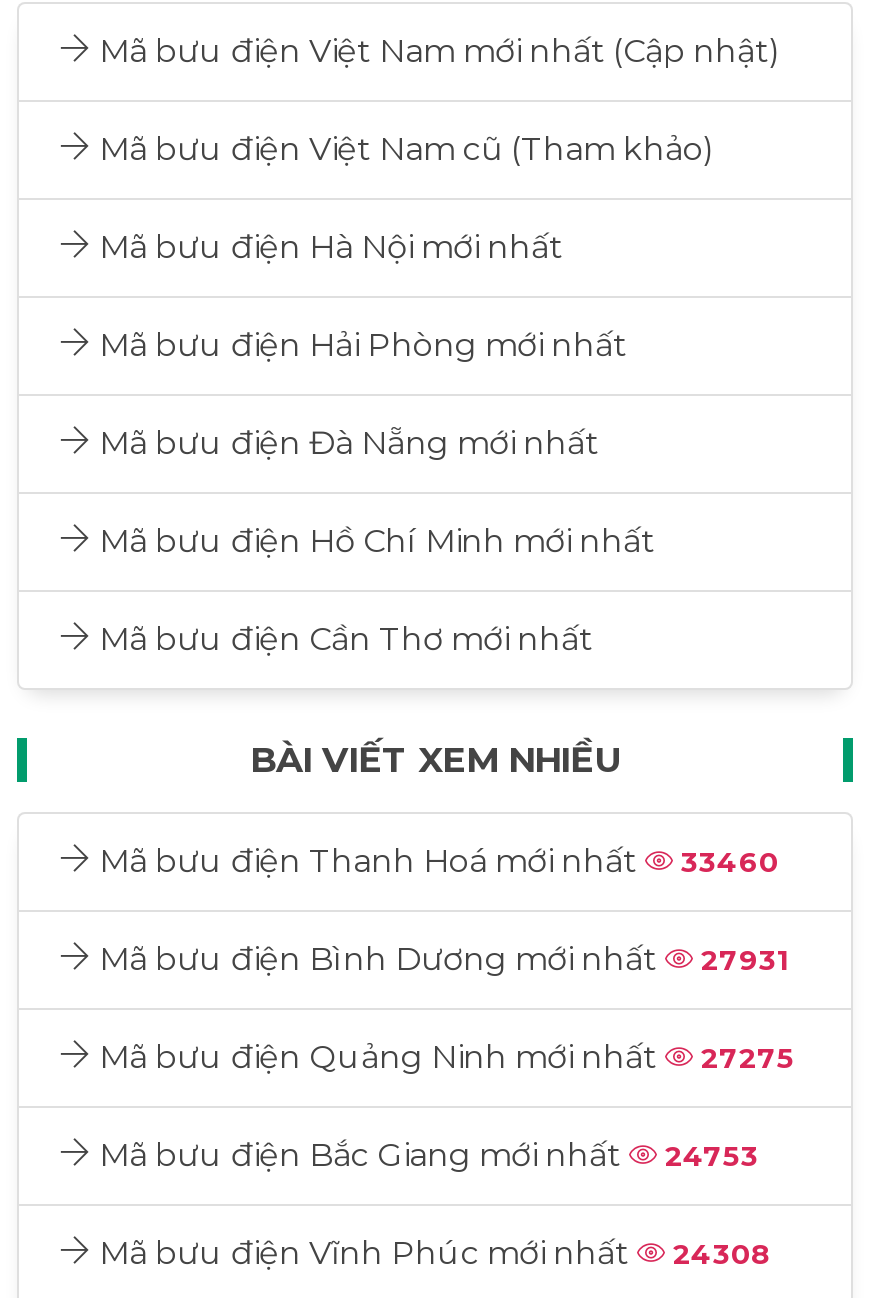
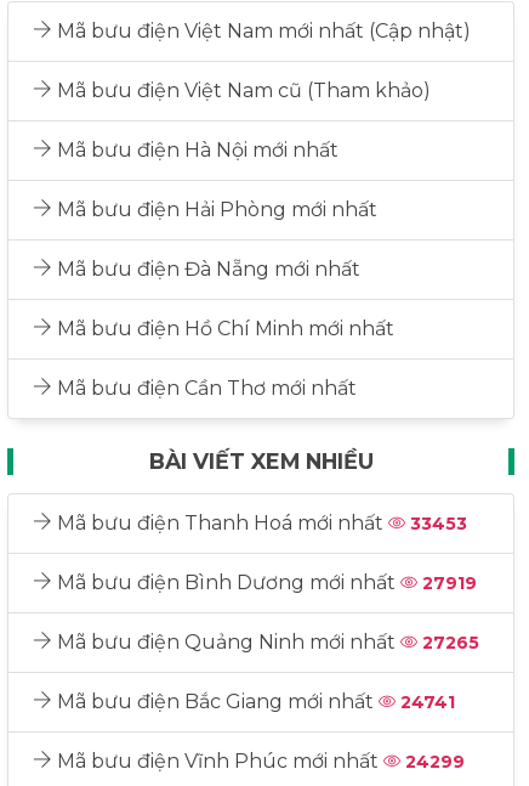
- Mã bưu điện Thanh Hoá mới nhất 33460
+ Mã bưu điện Thanh Hoá mới nhất 33453

- Mã bưu điện Bình Dương mới nhất 27931
+ Mã bưu điện Bình Dương mới nhất 27919

- Mã bưu điện Quảng Ninh mới nhất 27275
+ Mã bưu điện Quảng Ninh mới nhất 27265

- Mã bưu điện Bắc Giang mới nhất 24753
+ Mã bưu điện Bắc Giang mới nhất 24741

- Mã bưu điện Vĩnh Phúc mới nhất 24308
+ Mã bưu điện Vĩnh Phúc mới nhất 24299
